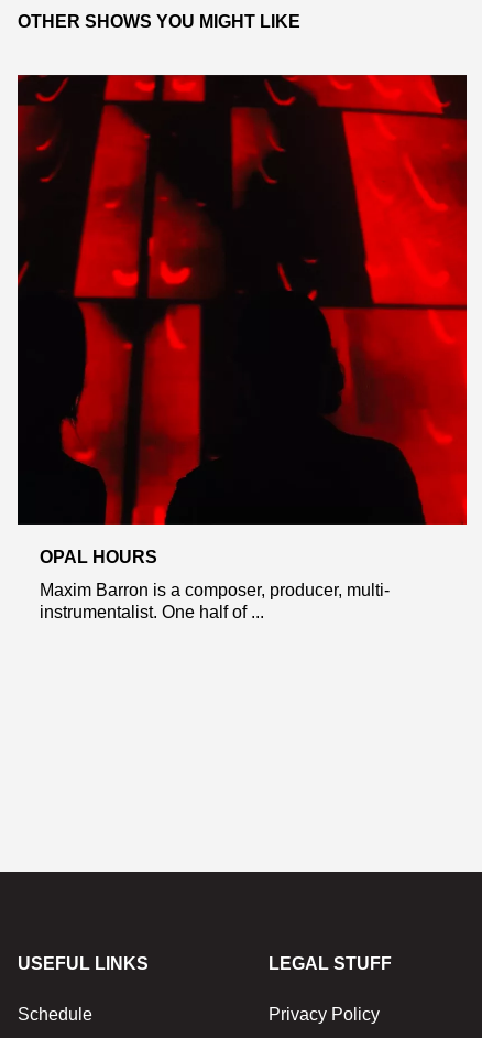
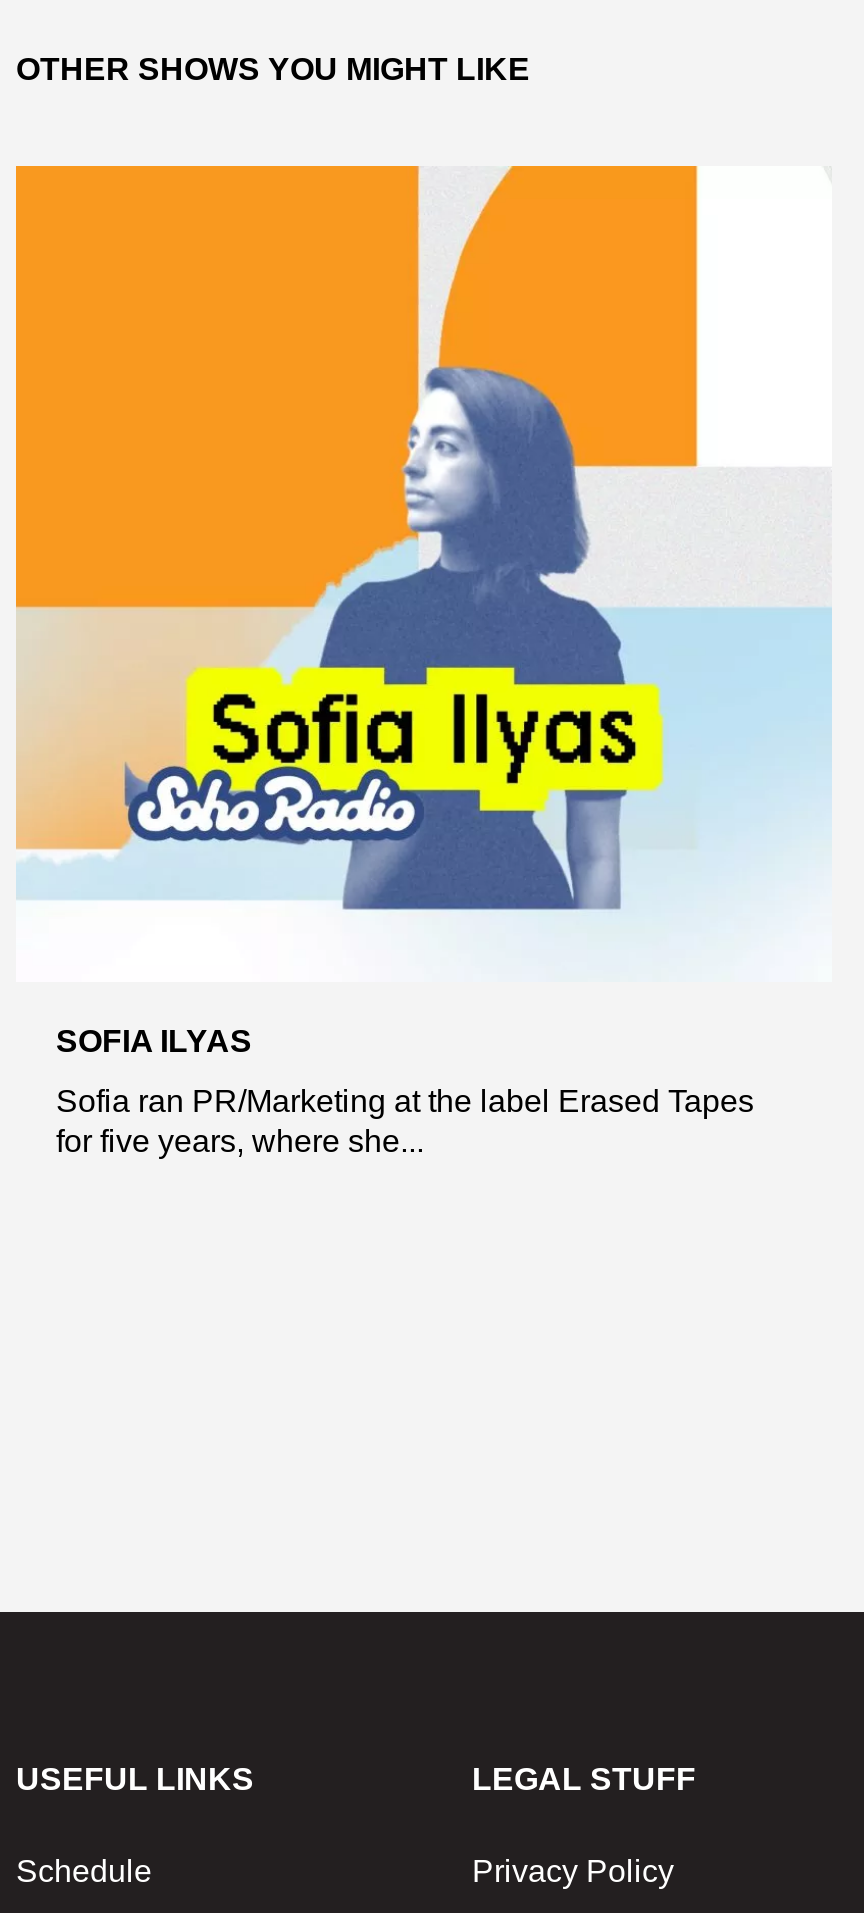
- [image]
- OPAL HOURS
+ [image]
+ SOFIA ILYAS

- Maxim Barron is a composer, producer, multi-
- instrumentalist. One half of ...
+ Sofia ran PR/Marketing at the label Erased Tapes
+ for five years, where she...
